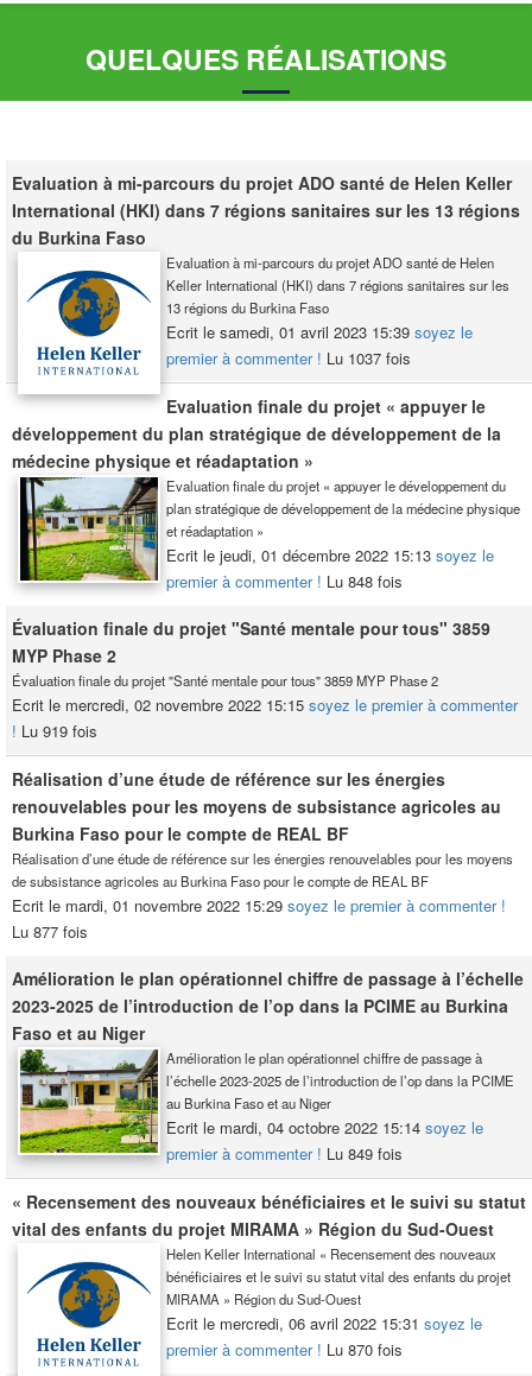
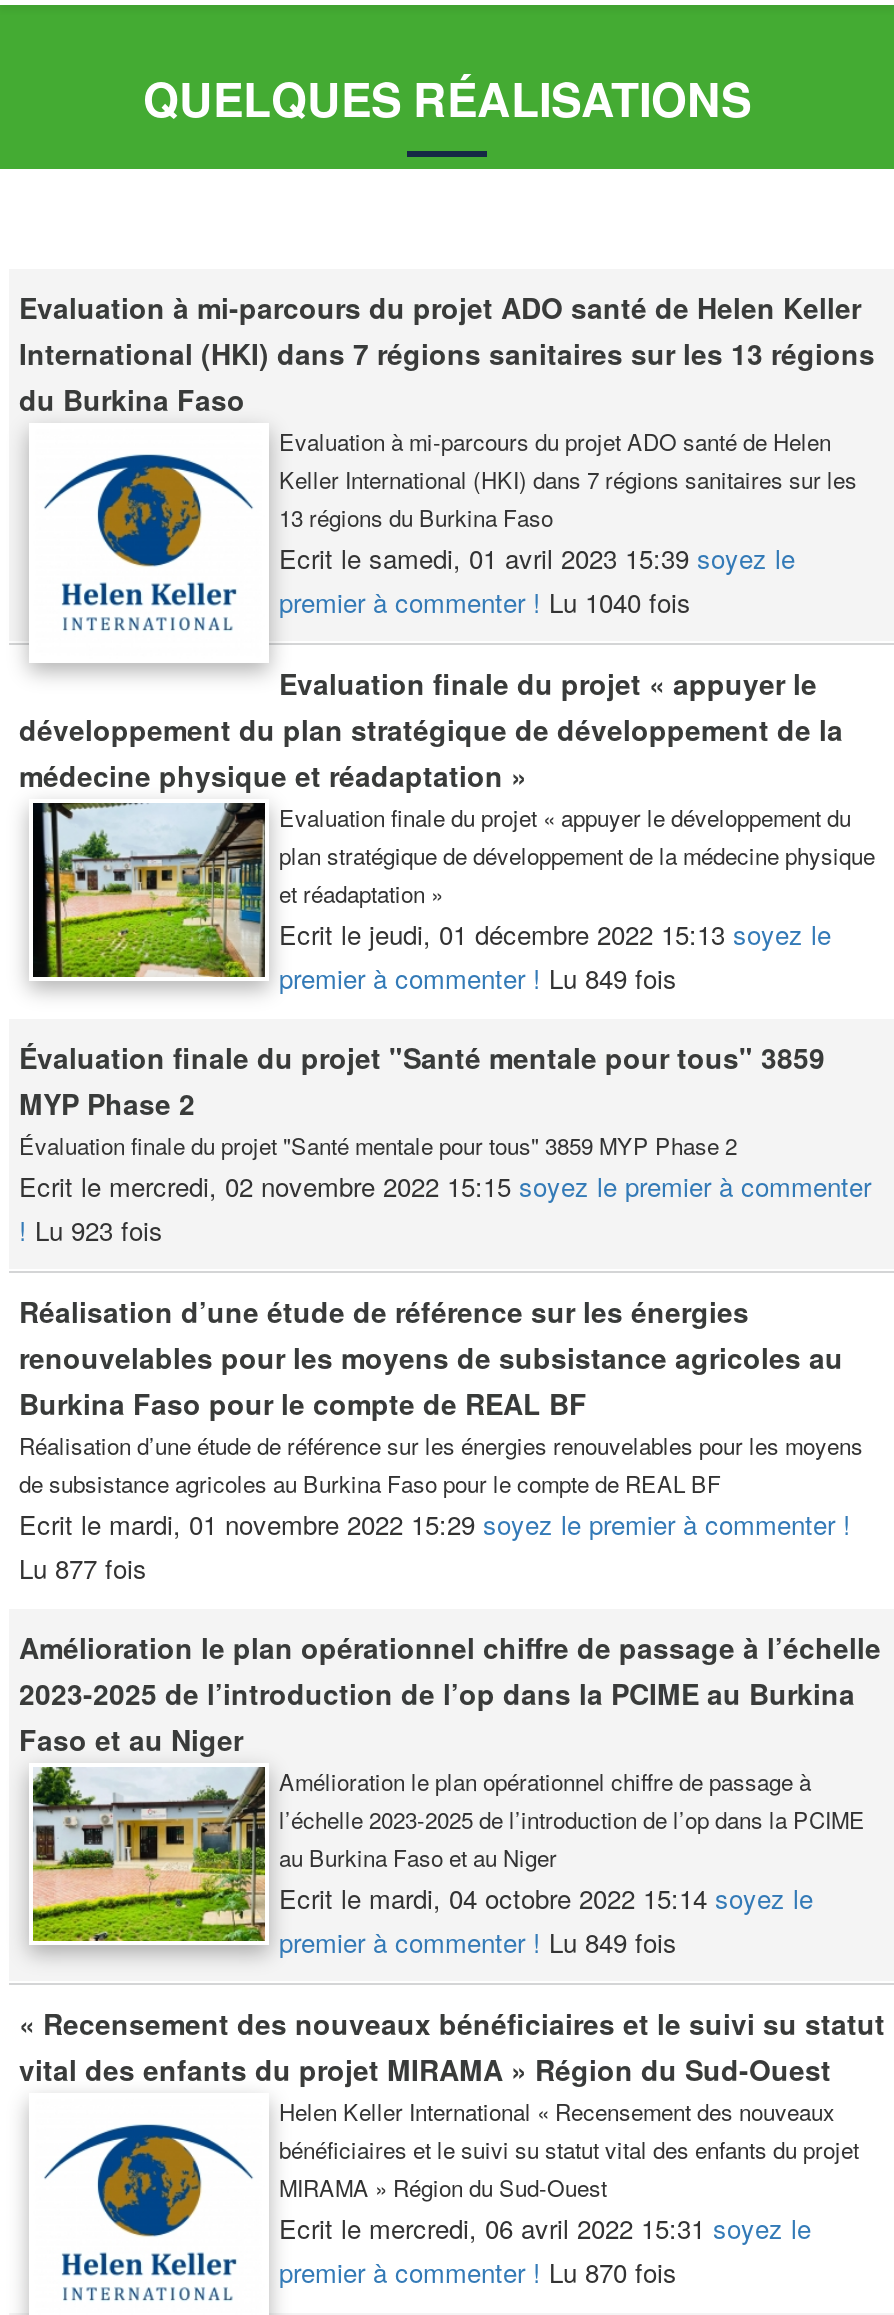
- premier à commenter ! Lu 1037 fois
+ premier à commenter ! Lu 1040 fois

- premier à commenter ! Lu 848 fois
+ premier à commenter ! Lu 849 fois

- ! Lu 919 fois
+ ! Lu 923 fois
